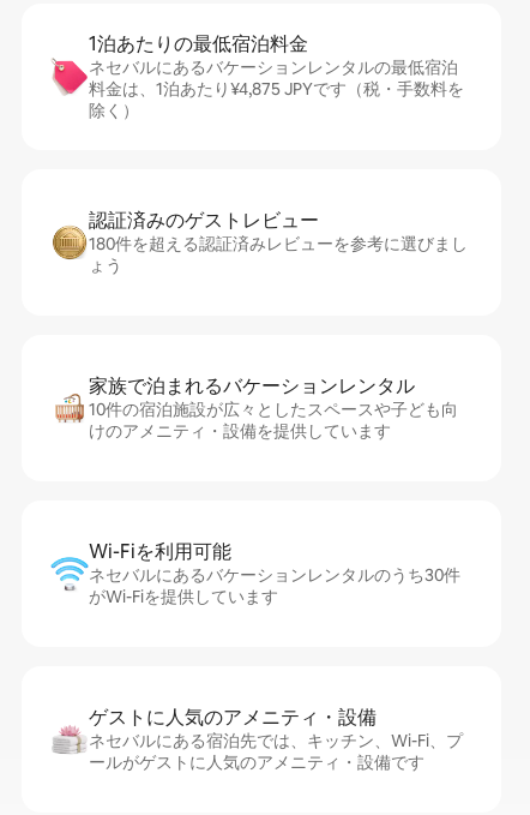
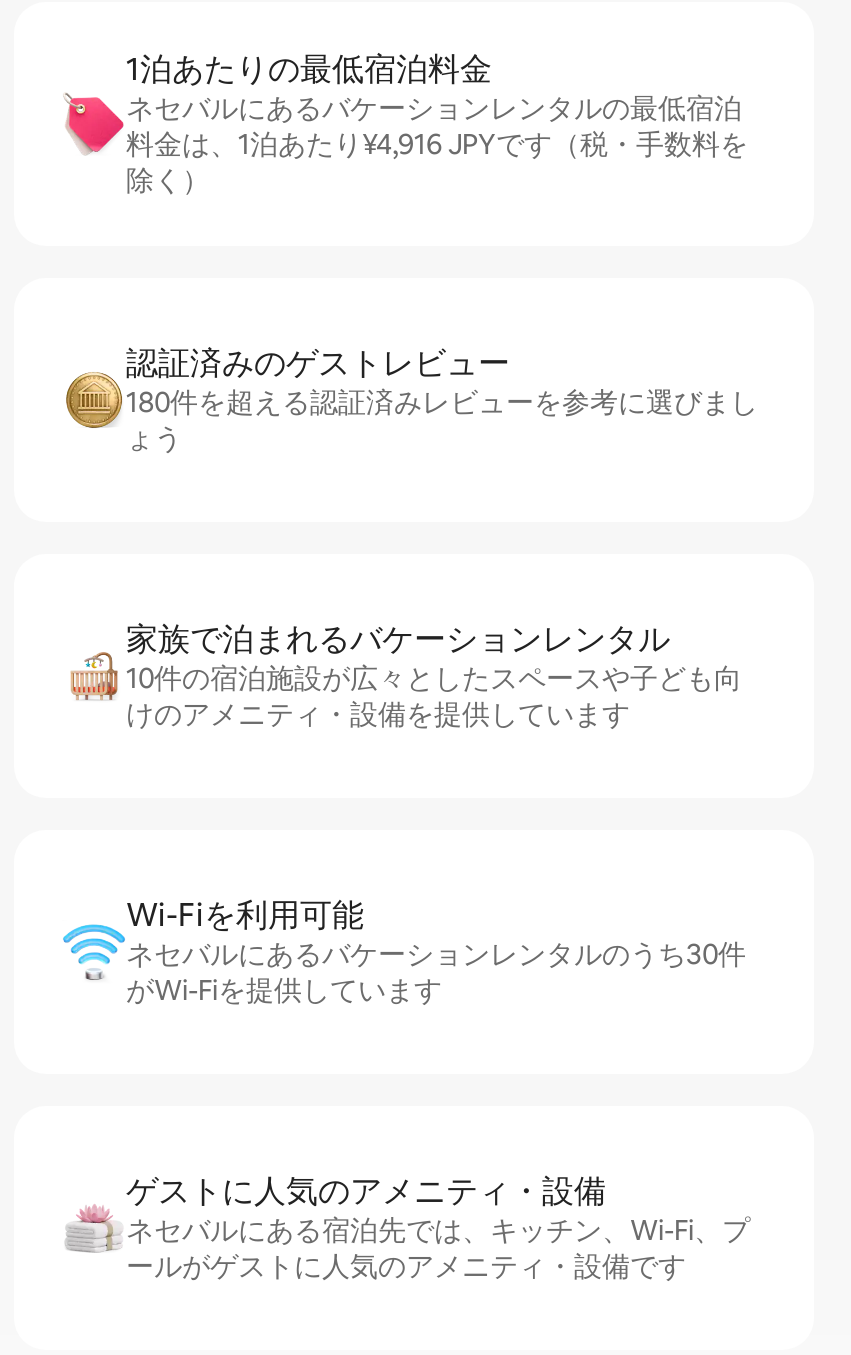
- 料金は、1泊あたり¥4,875 JPYです（税・手数料を
+ 料金は、1泊あたり¥4,916 JPYです（税・手数料を
